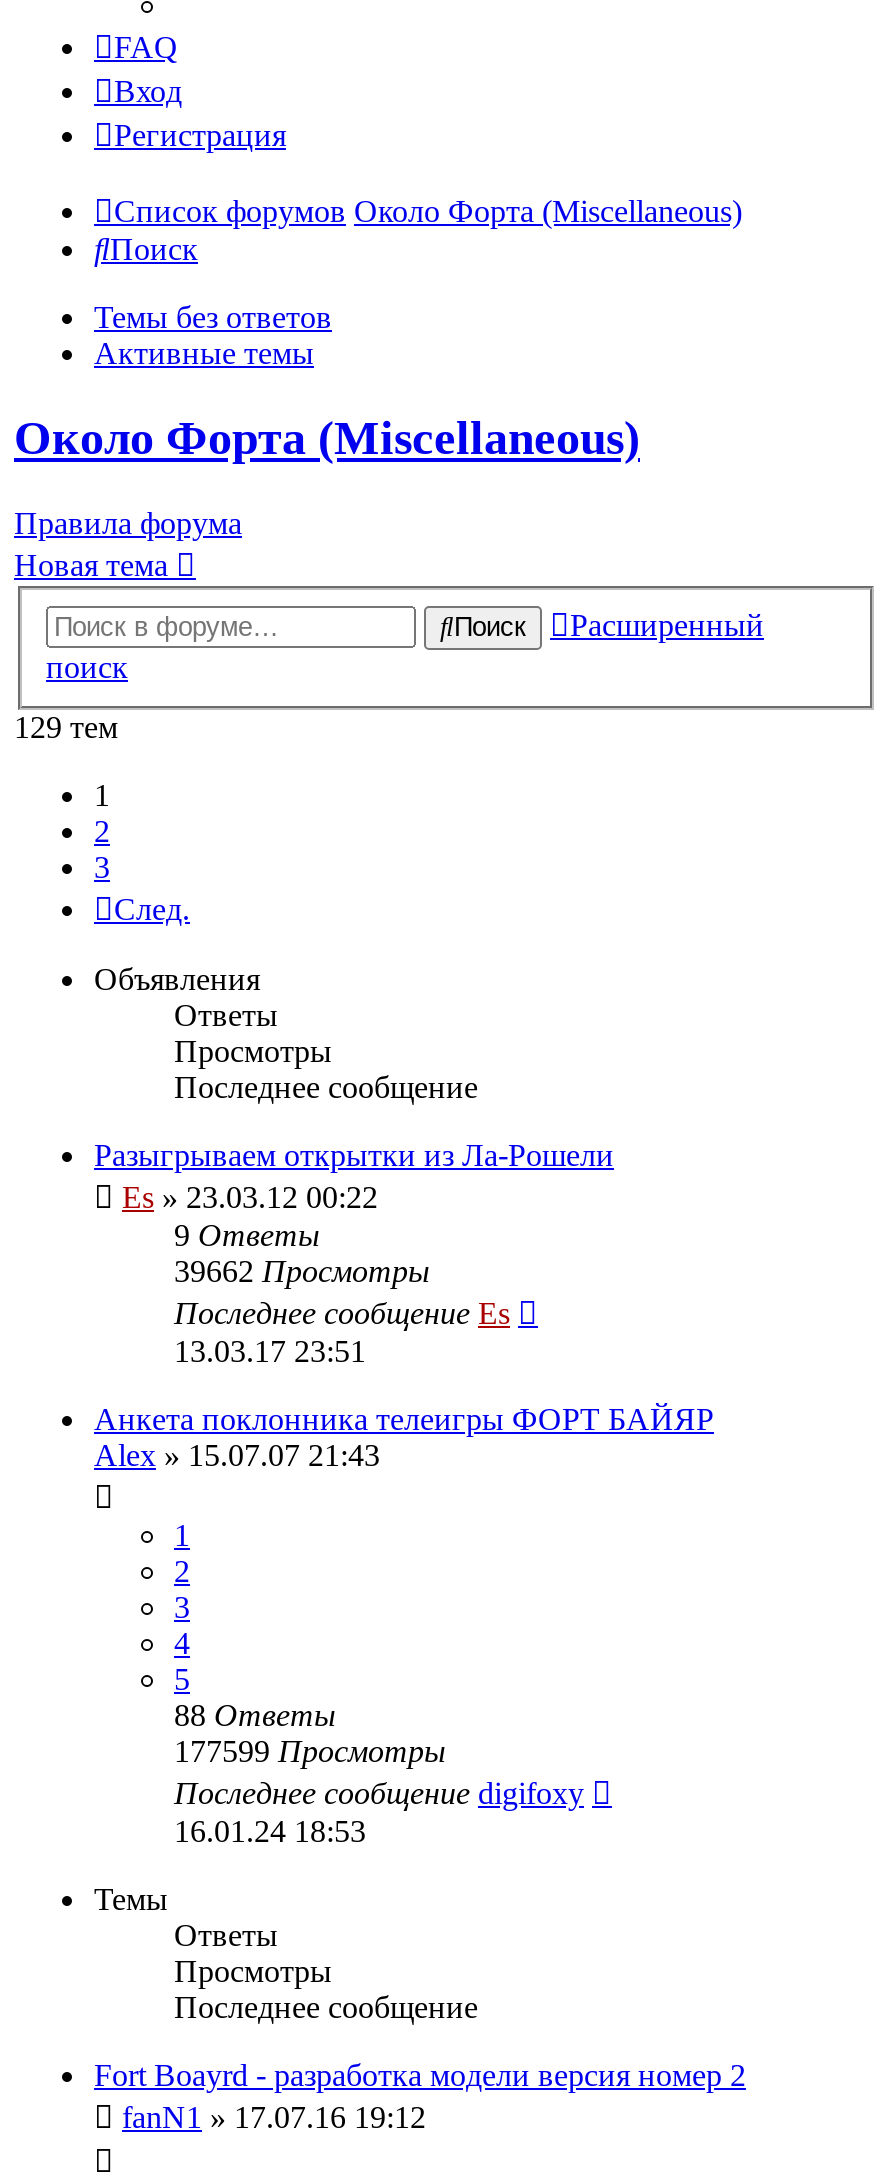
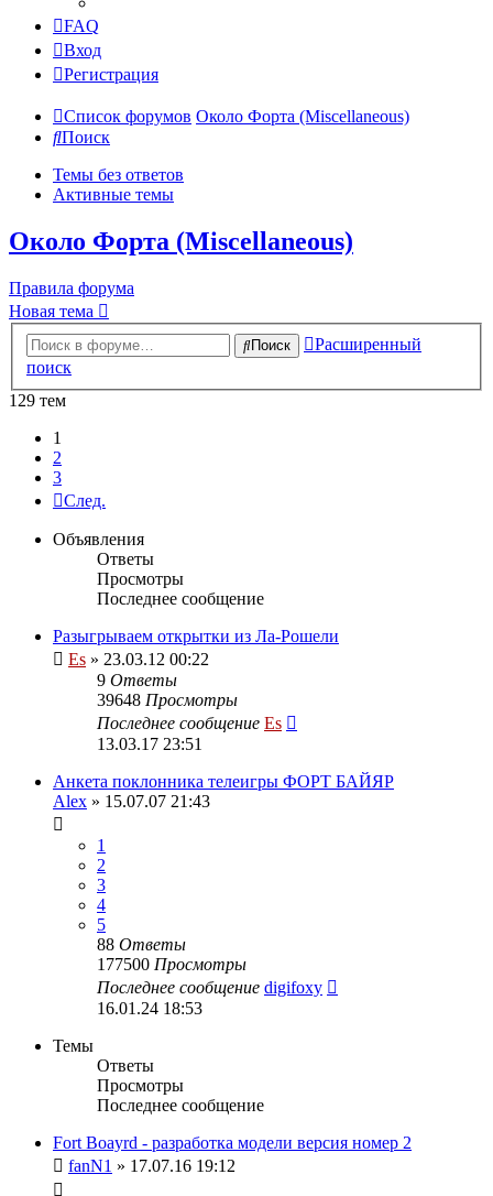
- 39662 Просмотры
+ 39648 Просмотры

- 177599 Просмотры
+ 177500 Просмотры
